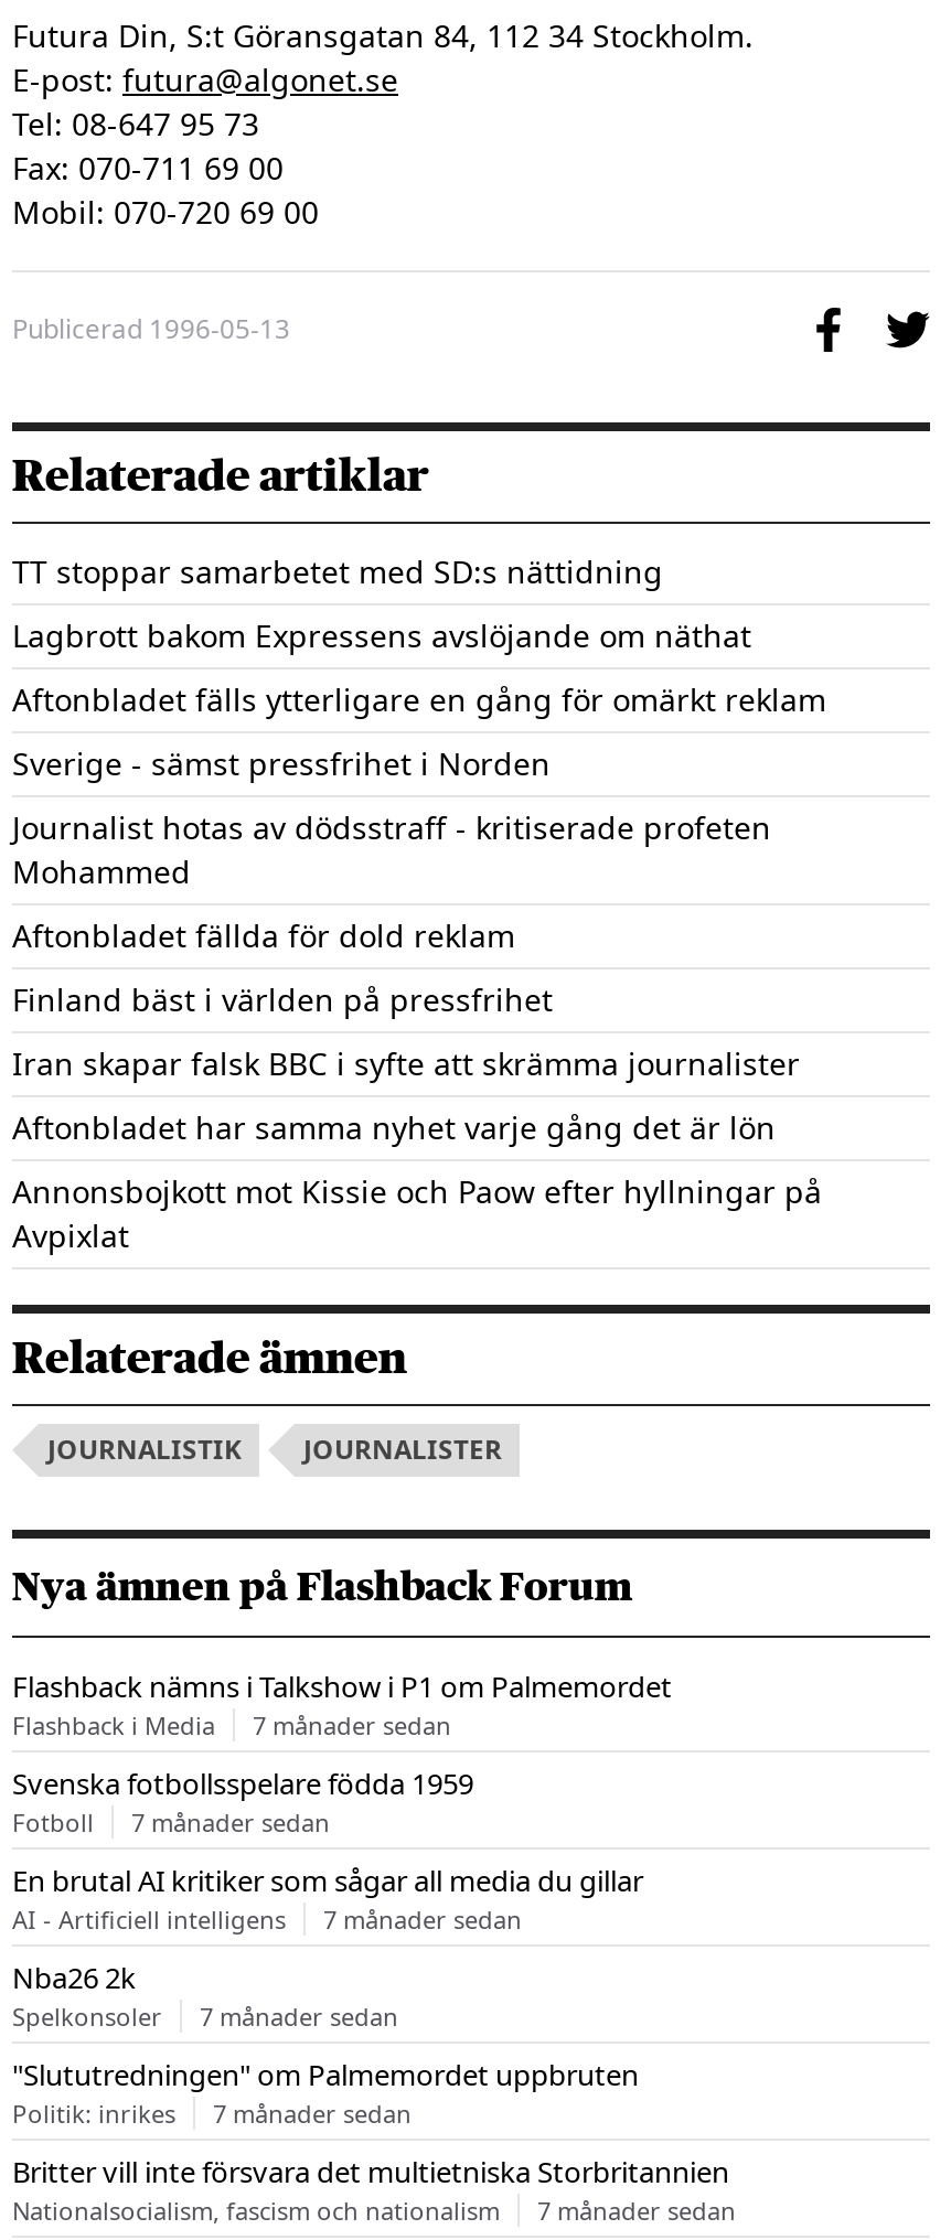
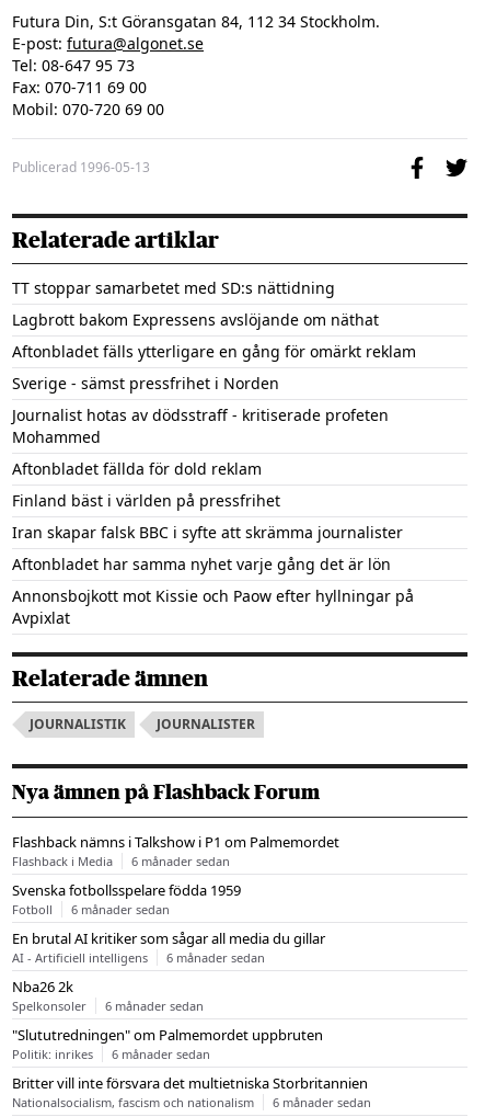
- 7 månader sedan
+ 6 månader sedan

- 7 månader sedan
+ 6 månader sedan

- 7 månader sedan
+ 6 månader sedan

- 7 månader sedan
+ 6 månader sedan

- 7 månader sedan
+ 6 månader sedan

- 7 månader sedan
+ 6 månader sedan
